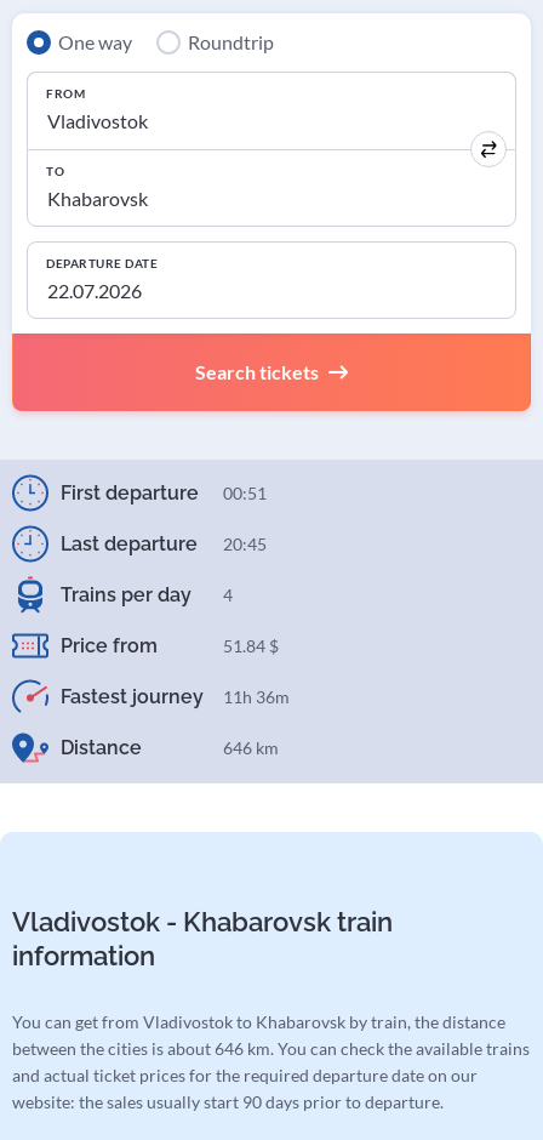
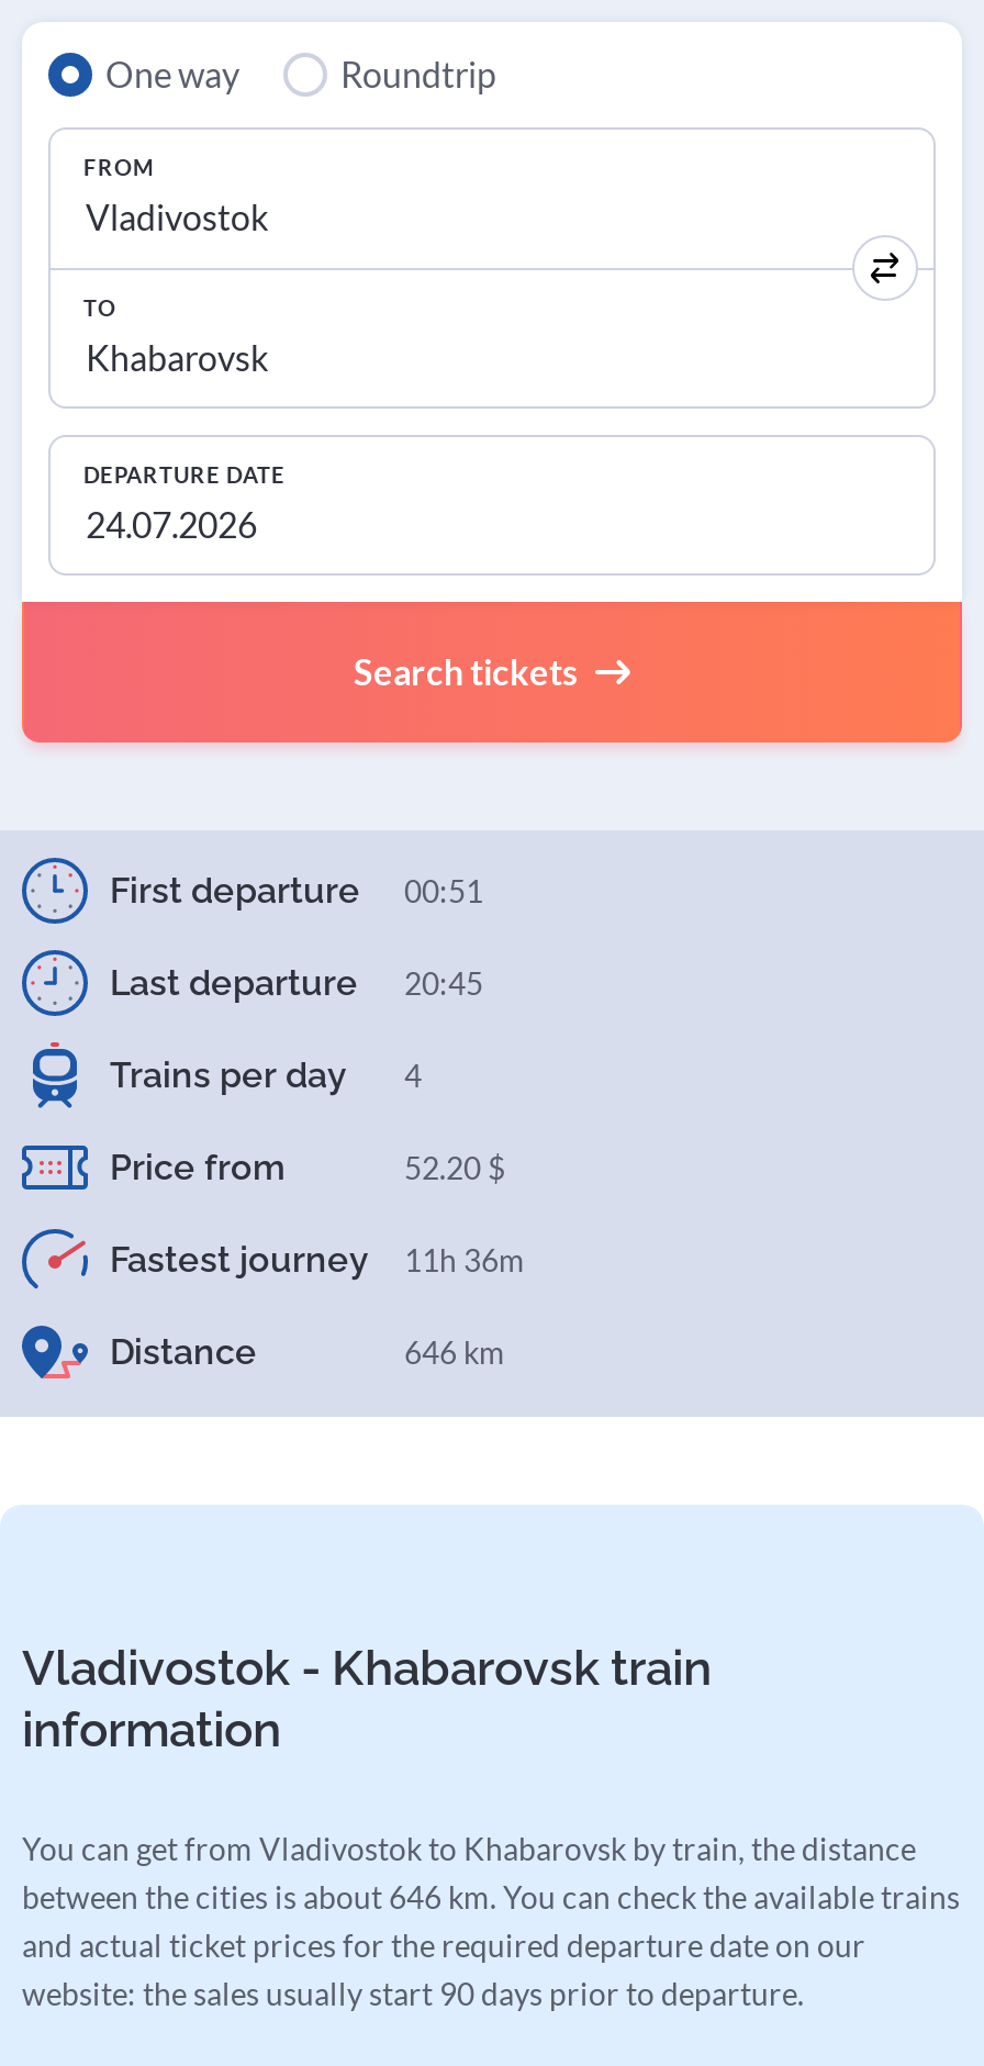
- 51.84 $
+ 52.20 $
